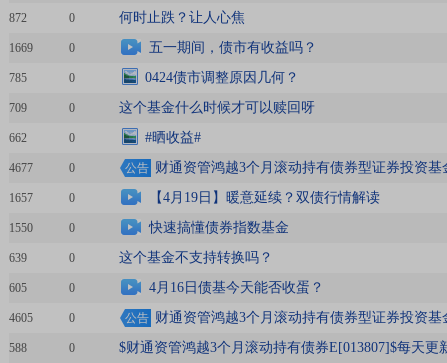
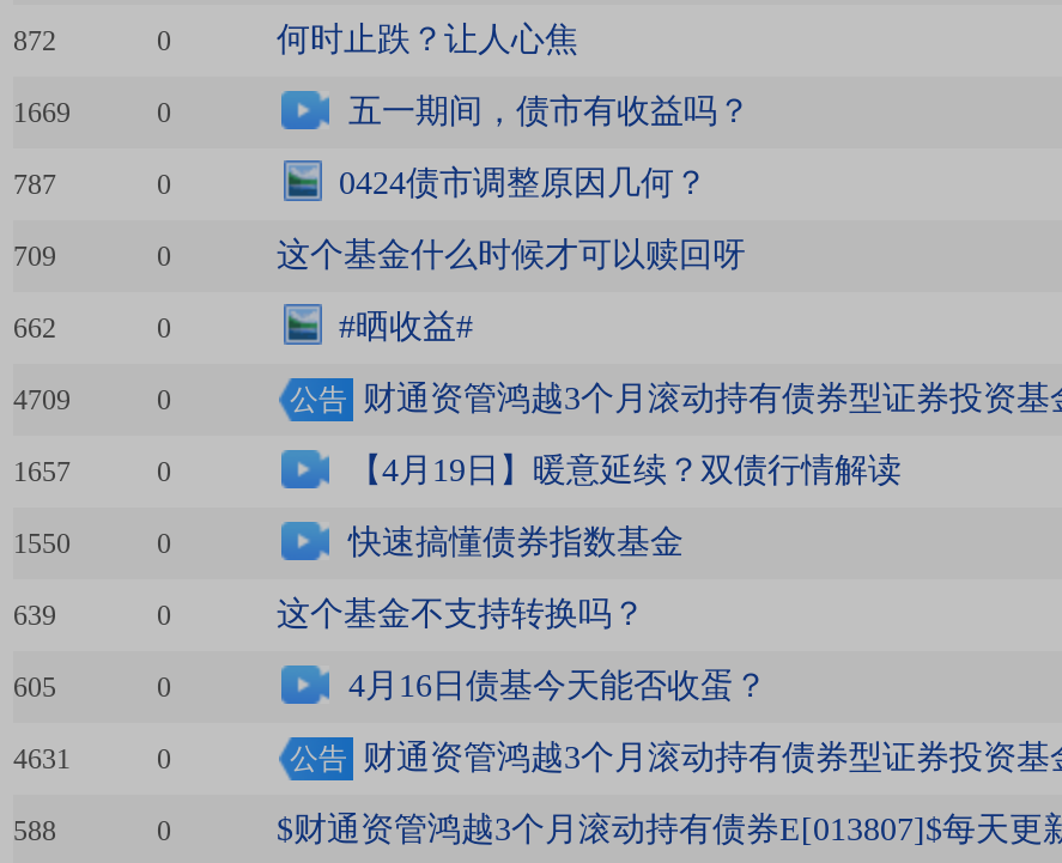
- 785
+ 787

- 4677
+ 4709

- 4605
+ 4631
